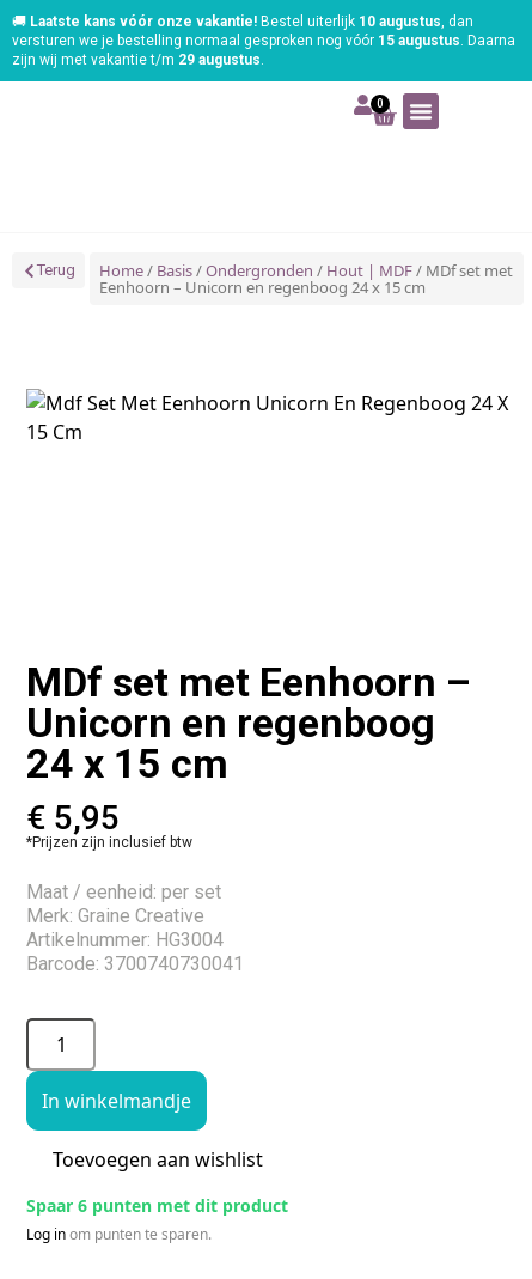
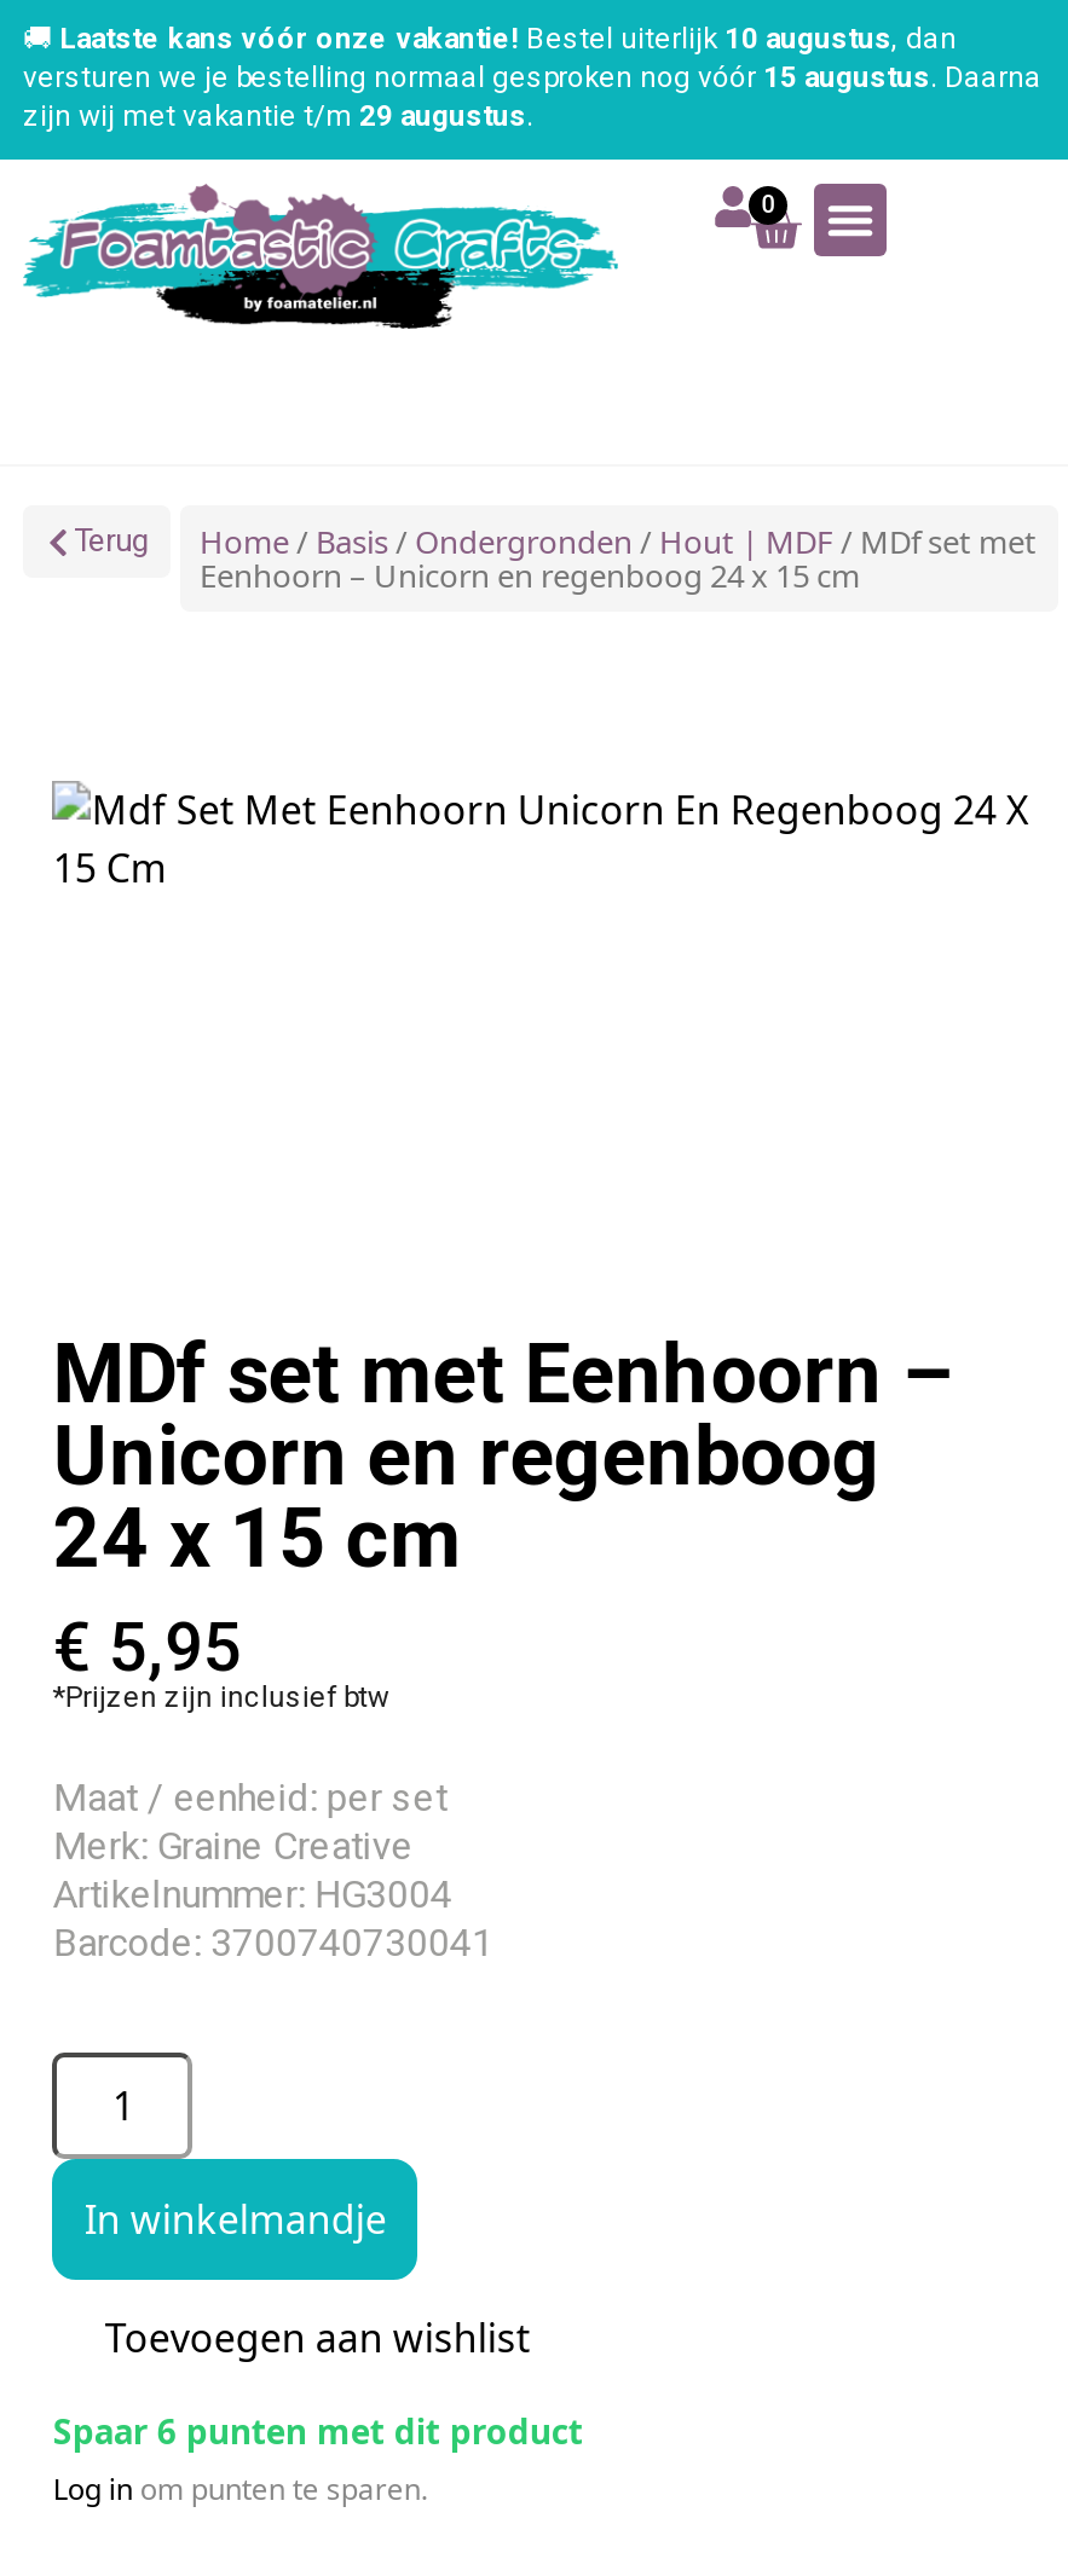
+ [image]
